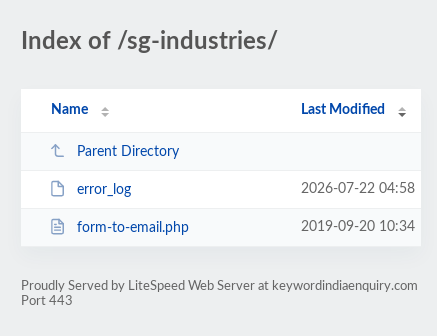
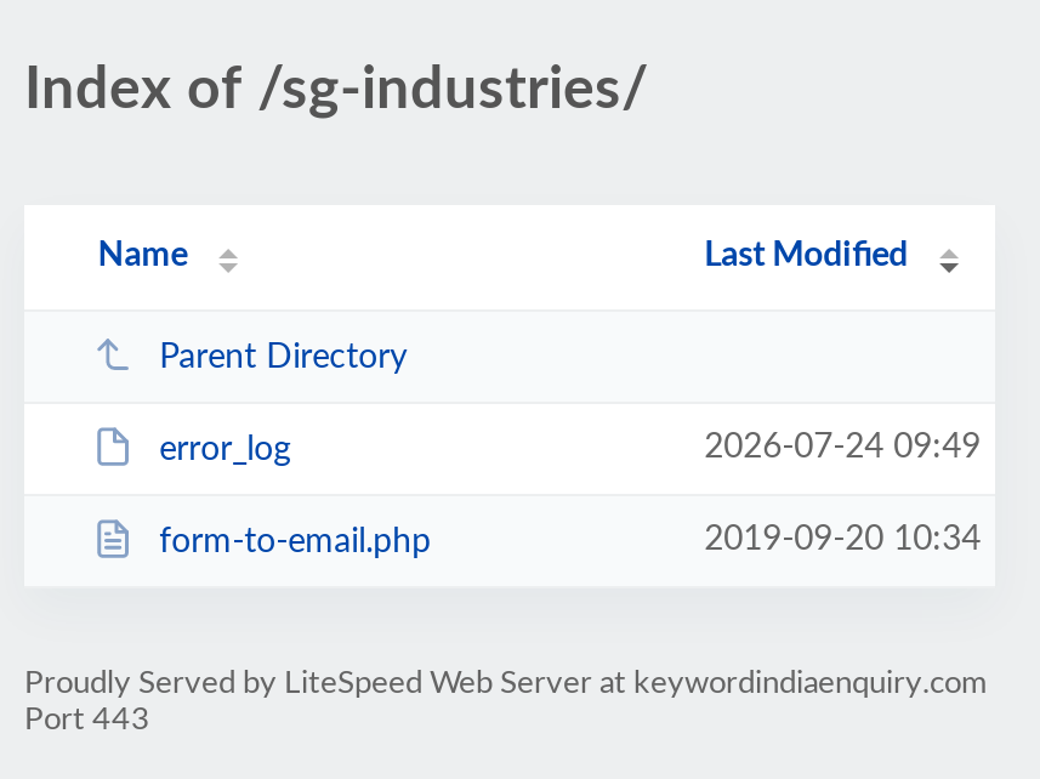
- 2026-07-22 04:58
+ 2026-07-24 09:49
